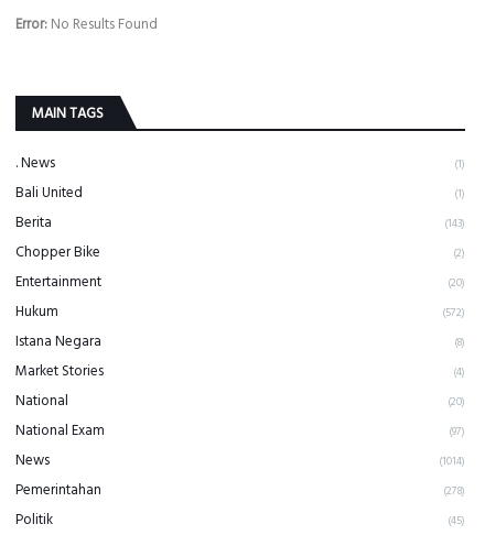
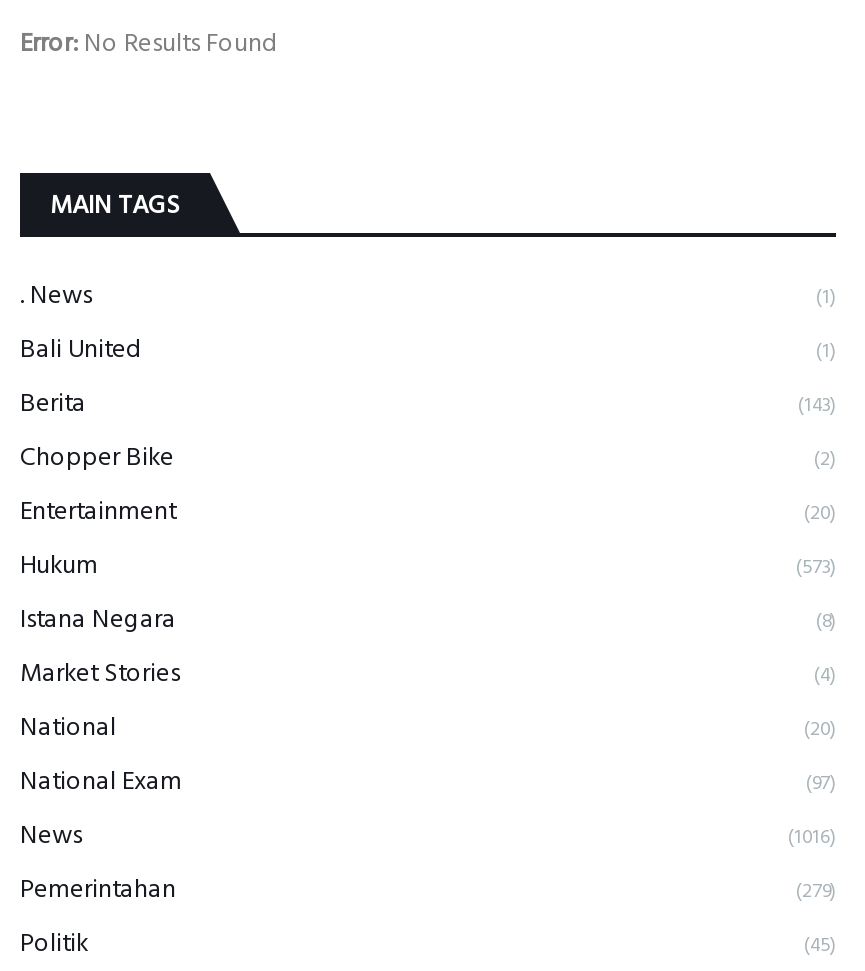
- (572)
+ (573)

- (1014)
+ (1016)

- (278)
+ (279)
